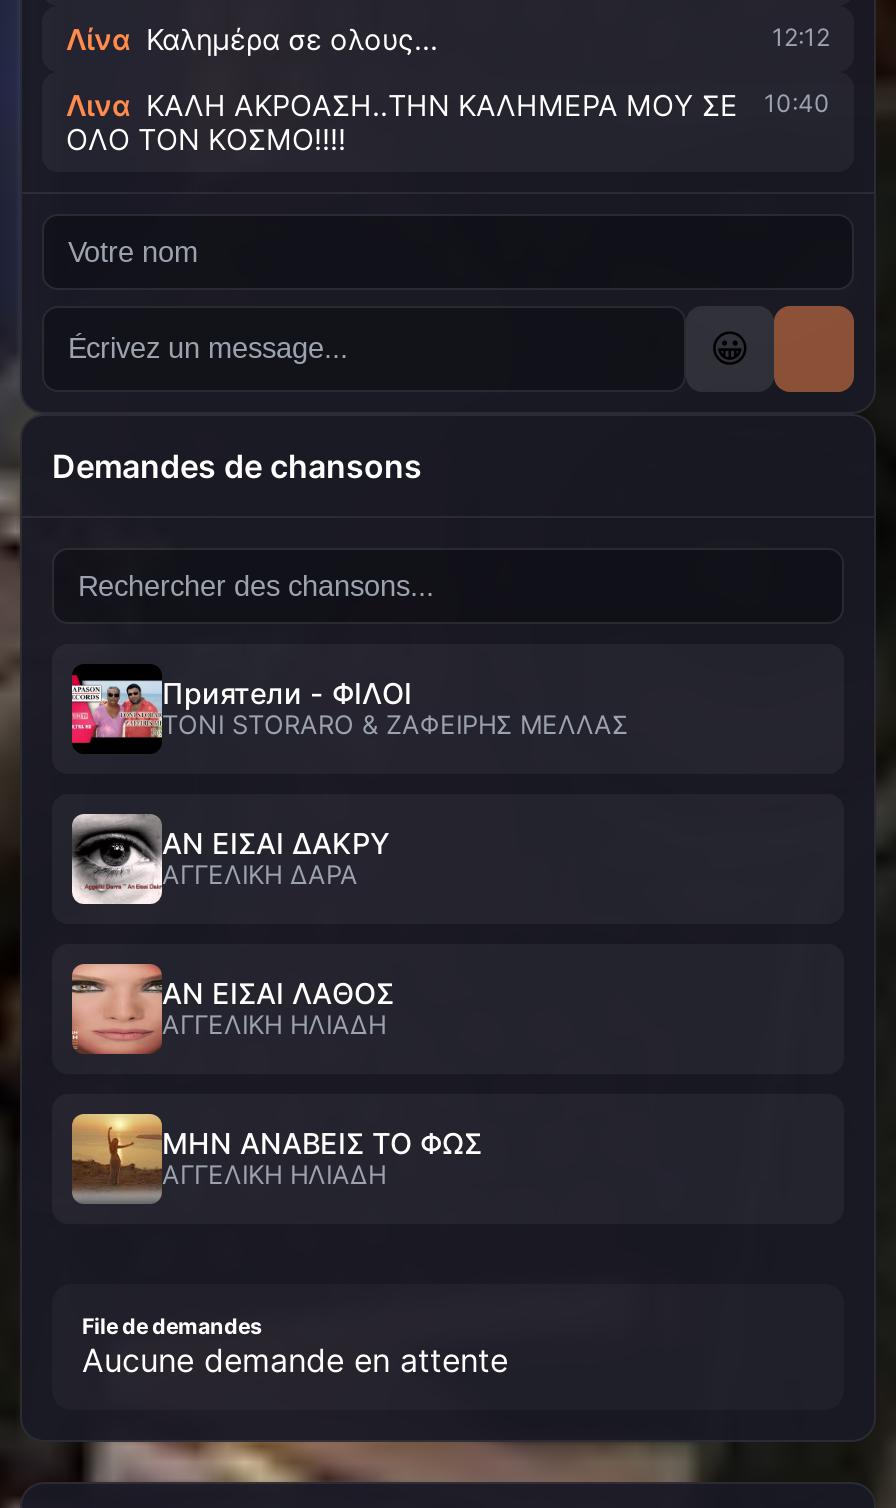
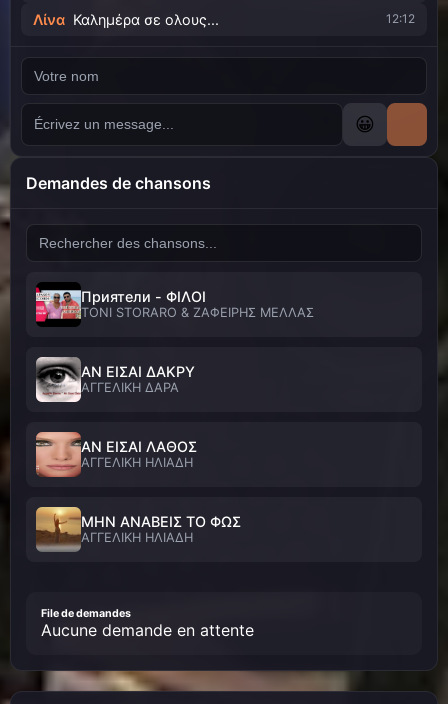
- 10:40
- Λινα ΚΑΛΗ ΑΚΡΟΑΣΗ..ΤΗΝ ΚΑΛΗΜΕΡΑ ΜΟΥ ΣΕ
- ΟΛΟ ΤΟΝ ΚΟΣΜΟ!!!!
